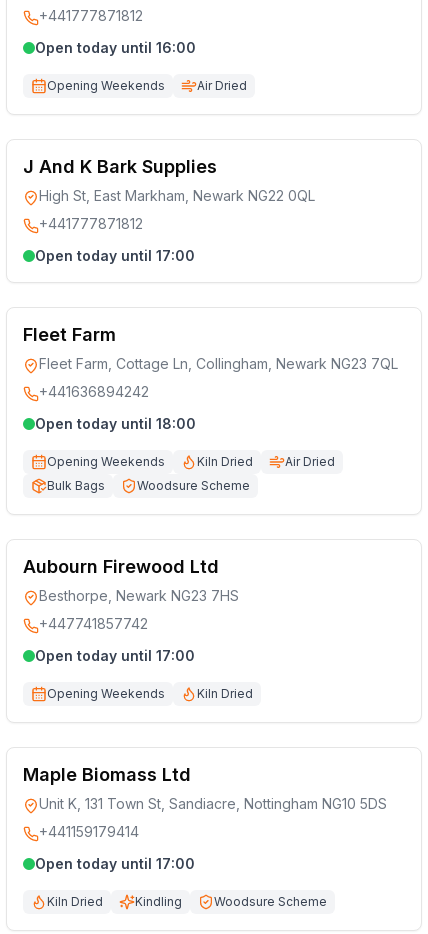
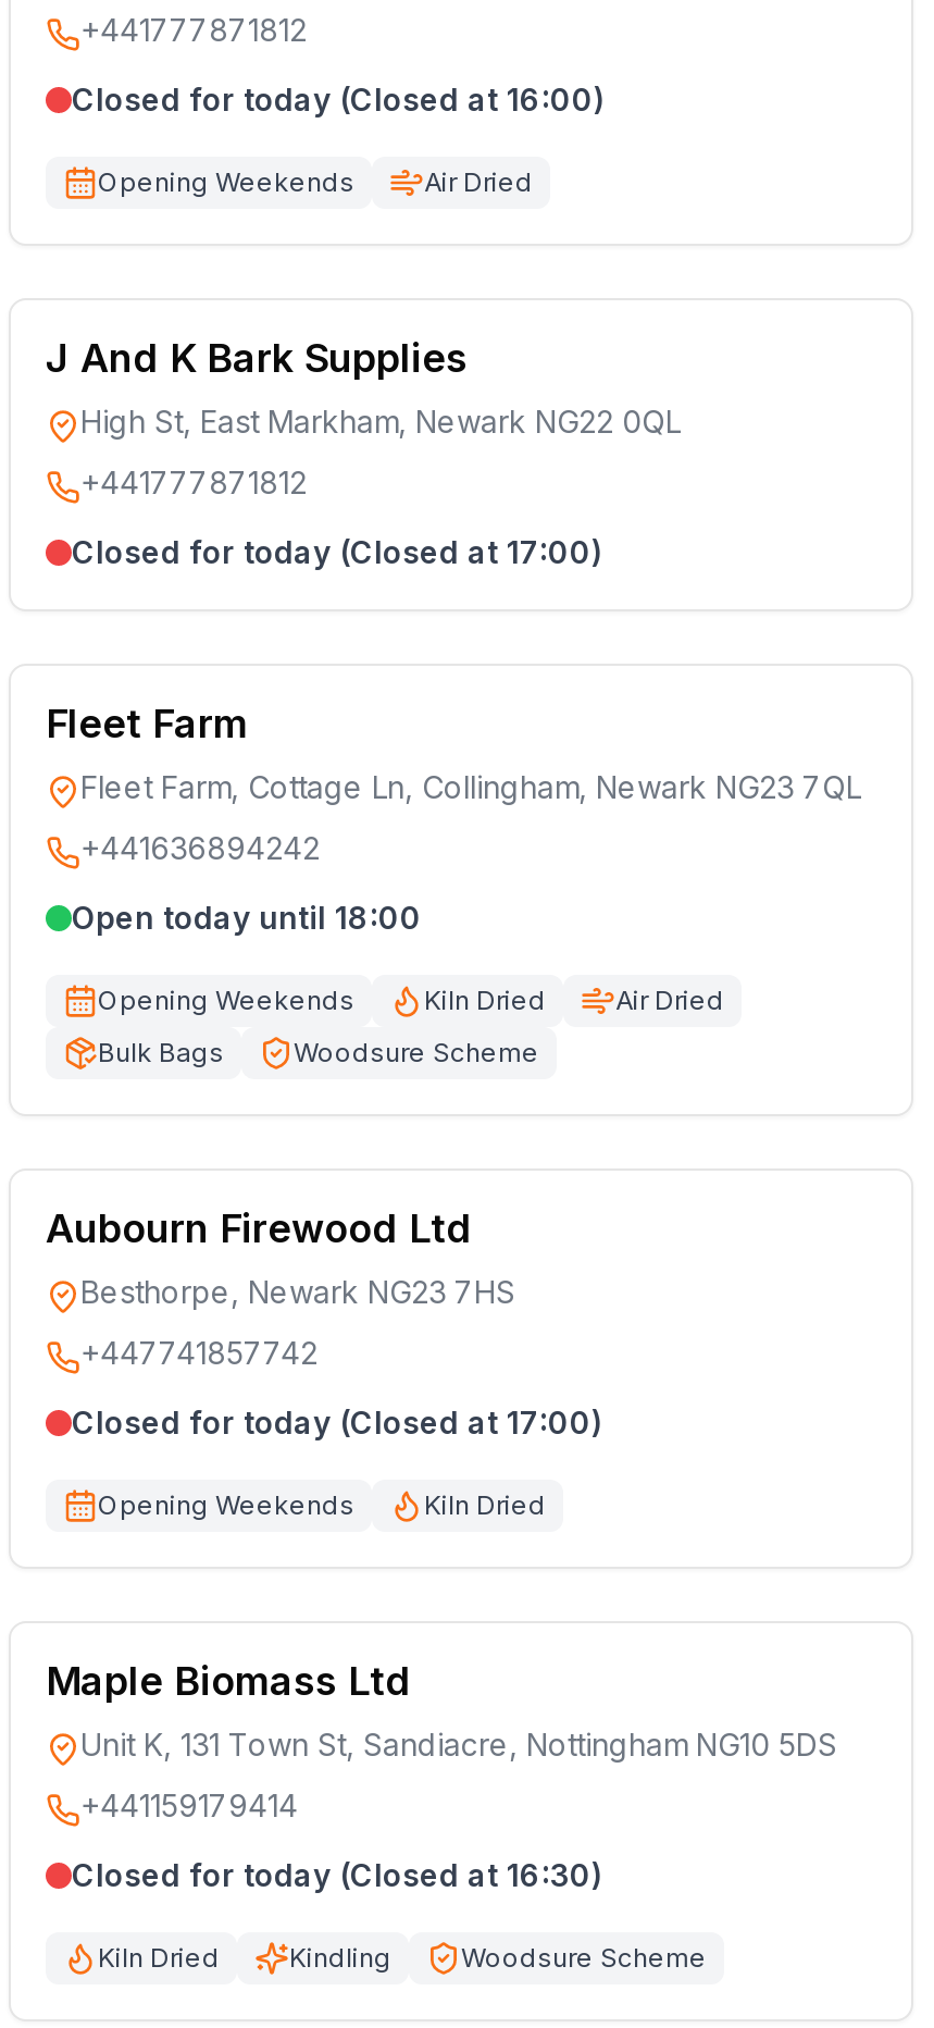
- Open today until 16:00
+ Closed for today (Closed at 16:00)

- Open today until 17:00
+ Closed for today (Closed at 17:00)

- Open today until 17:00
+ Closed for today (Closed at 17:00)

- Open today until 17:00
+ Closed for today (Closed at 16:30)
